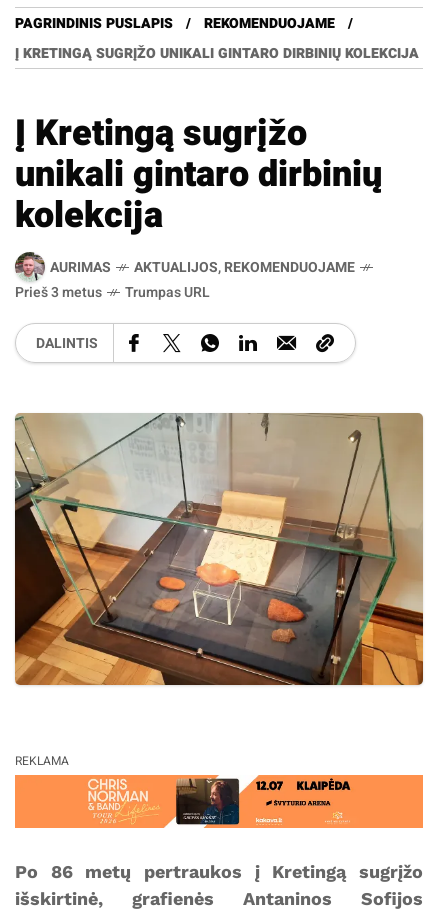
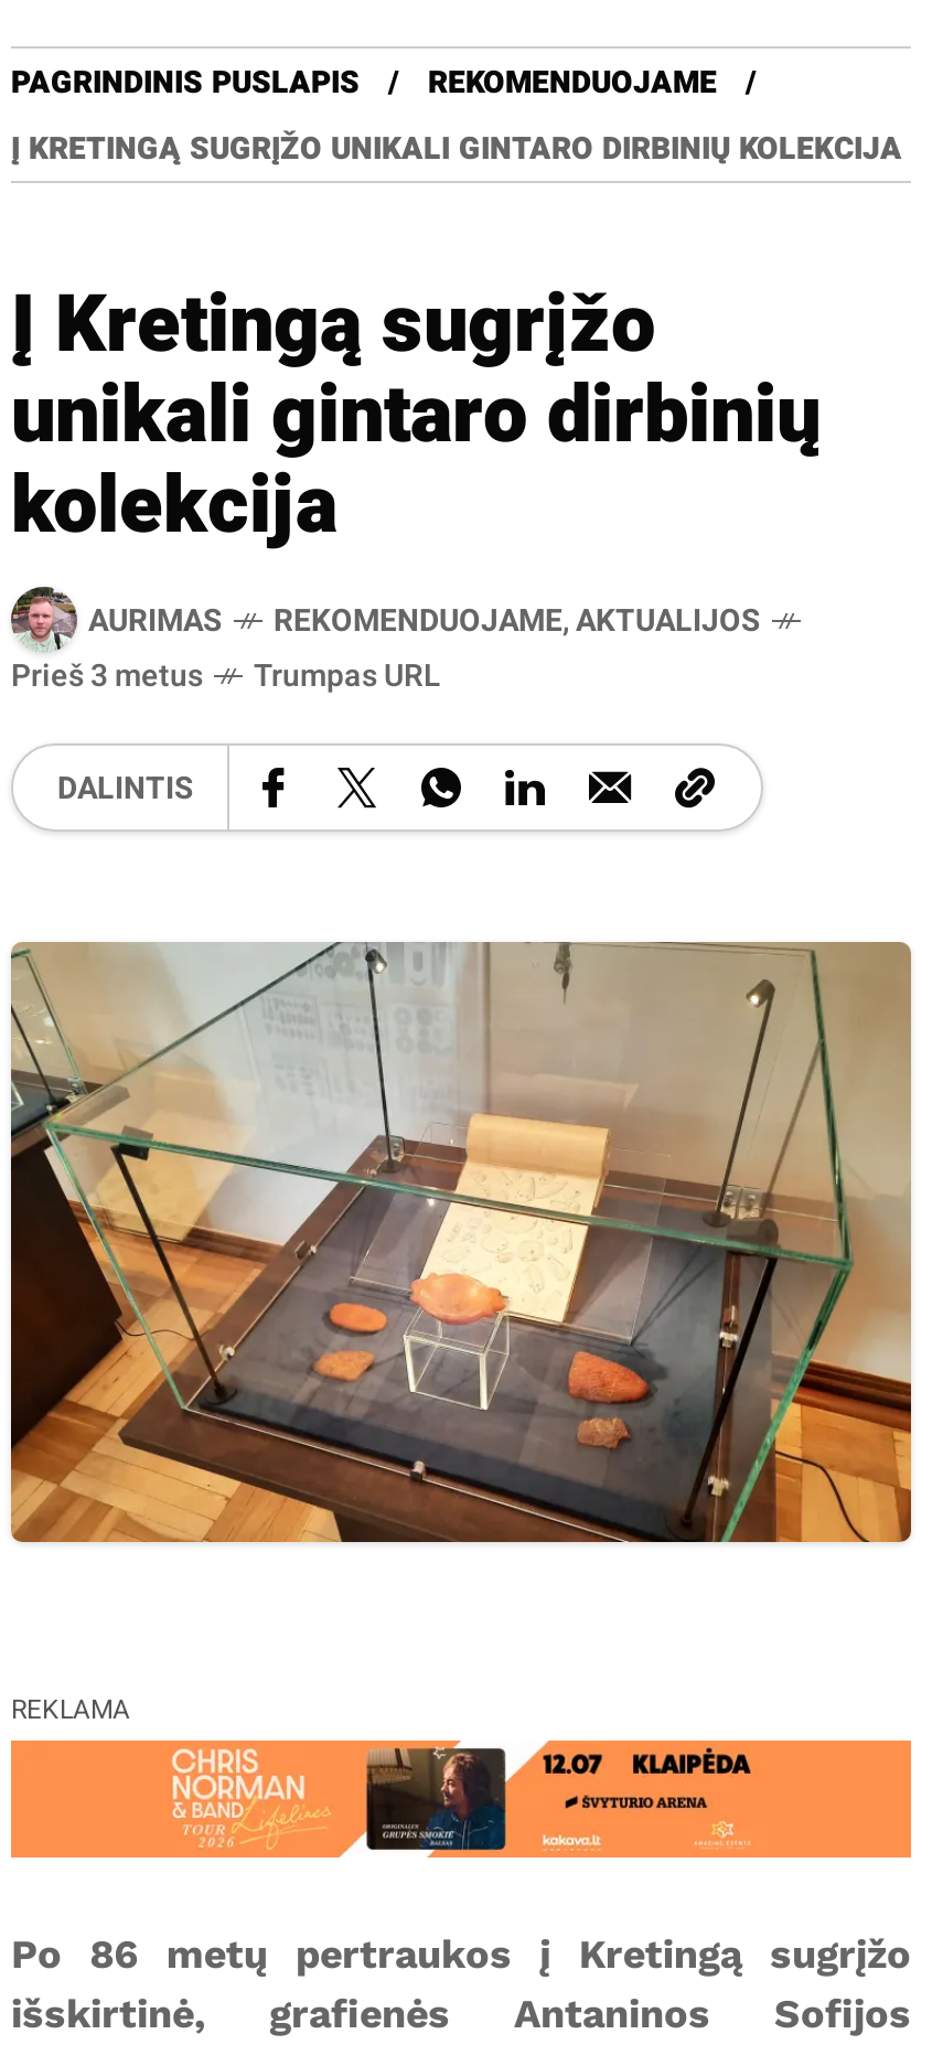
- AKTUALIJOS,REKOMENDUOJAME
+ REKOMENDUOJAME,AKTUALIJOS
